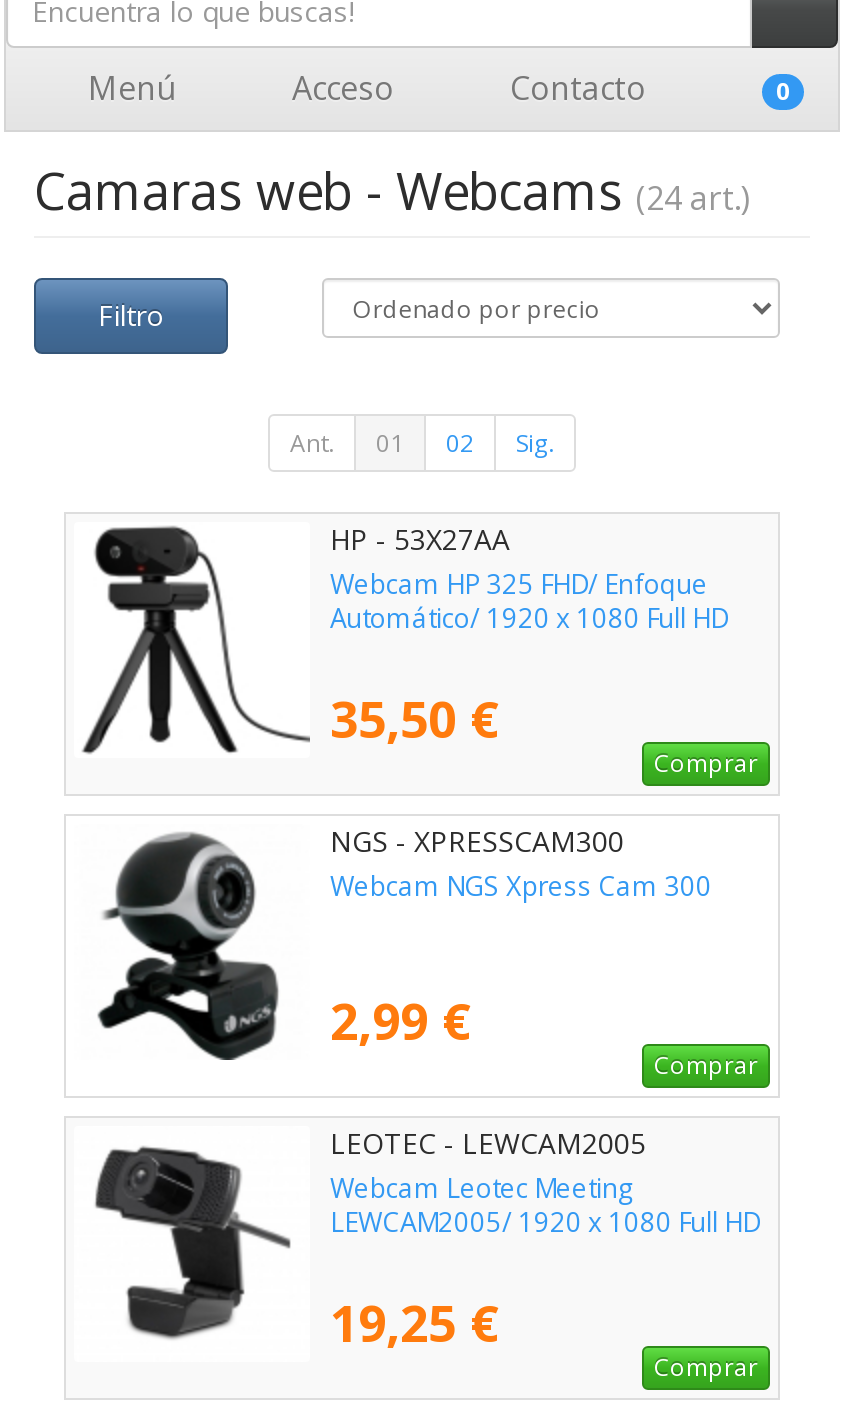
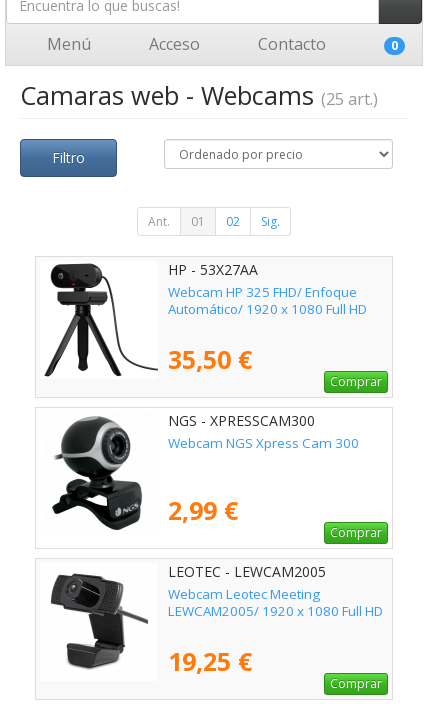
- Camaras web - Webcams (24 art.)
+ Camaras web - Webcams (25 art.)
